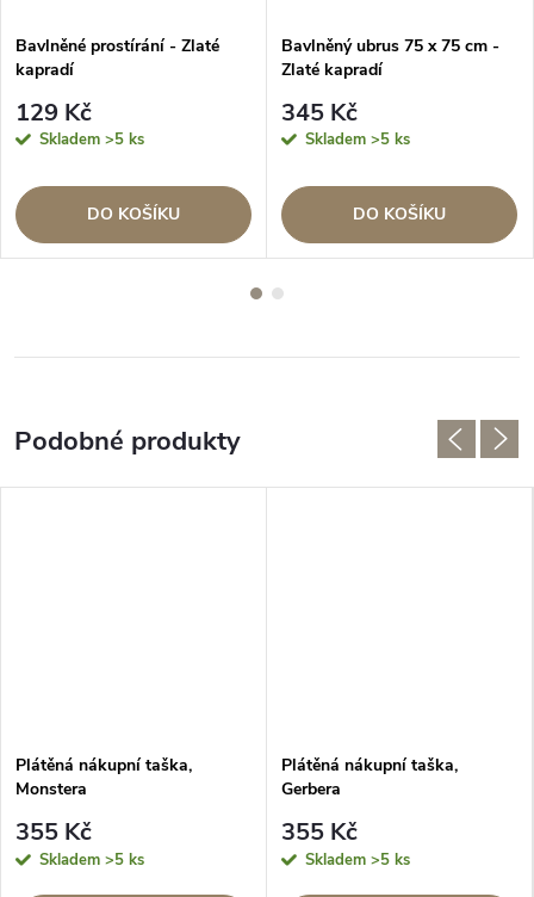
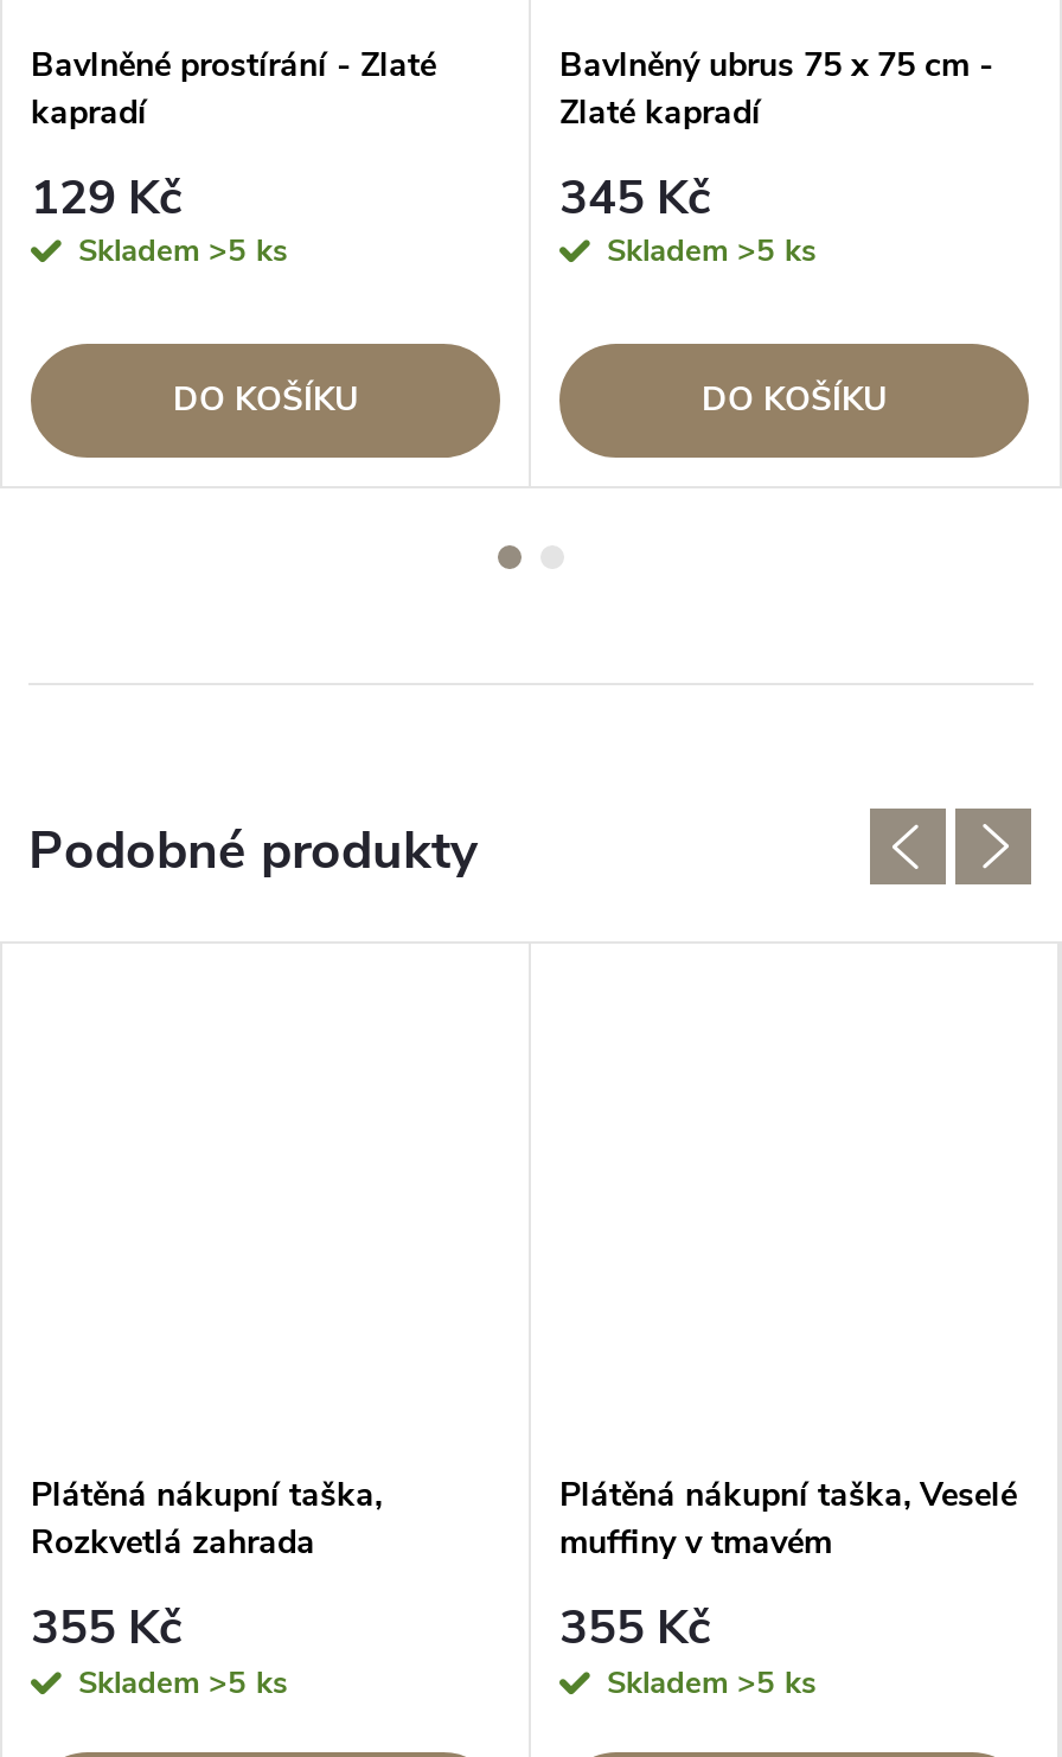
- Plátěná nákupní taška,
- Gerbera
+ Plátěná nákupní taška, Veselé
+ muffiny v tmavém

- Monstera
+ Rozkvetlá zahrada
